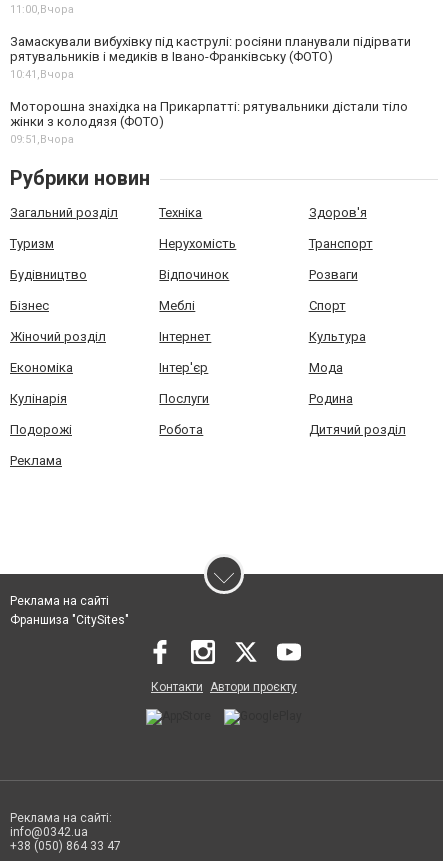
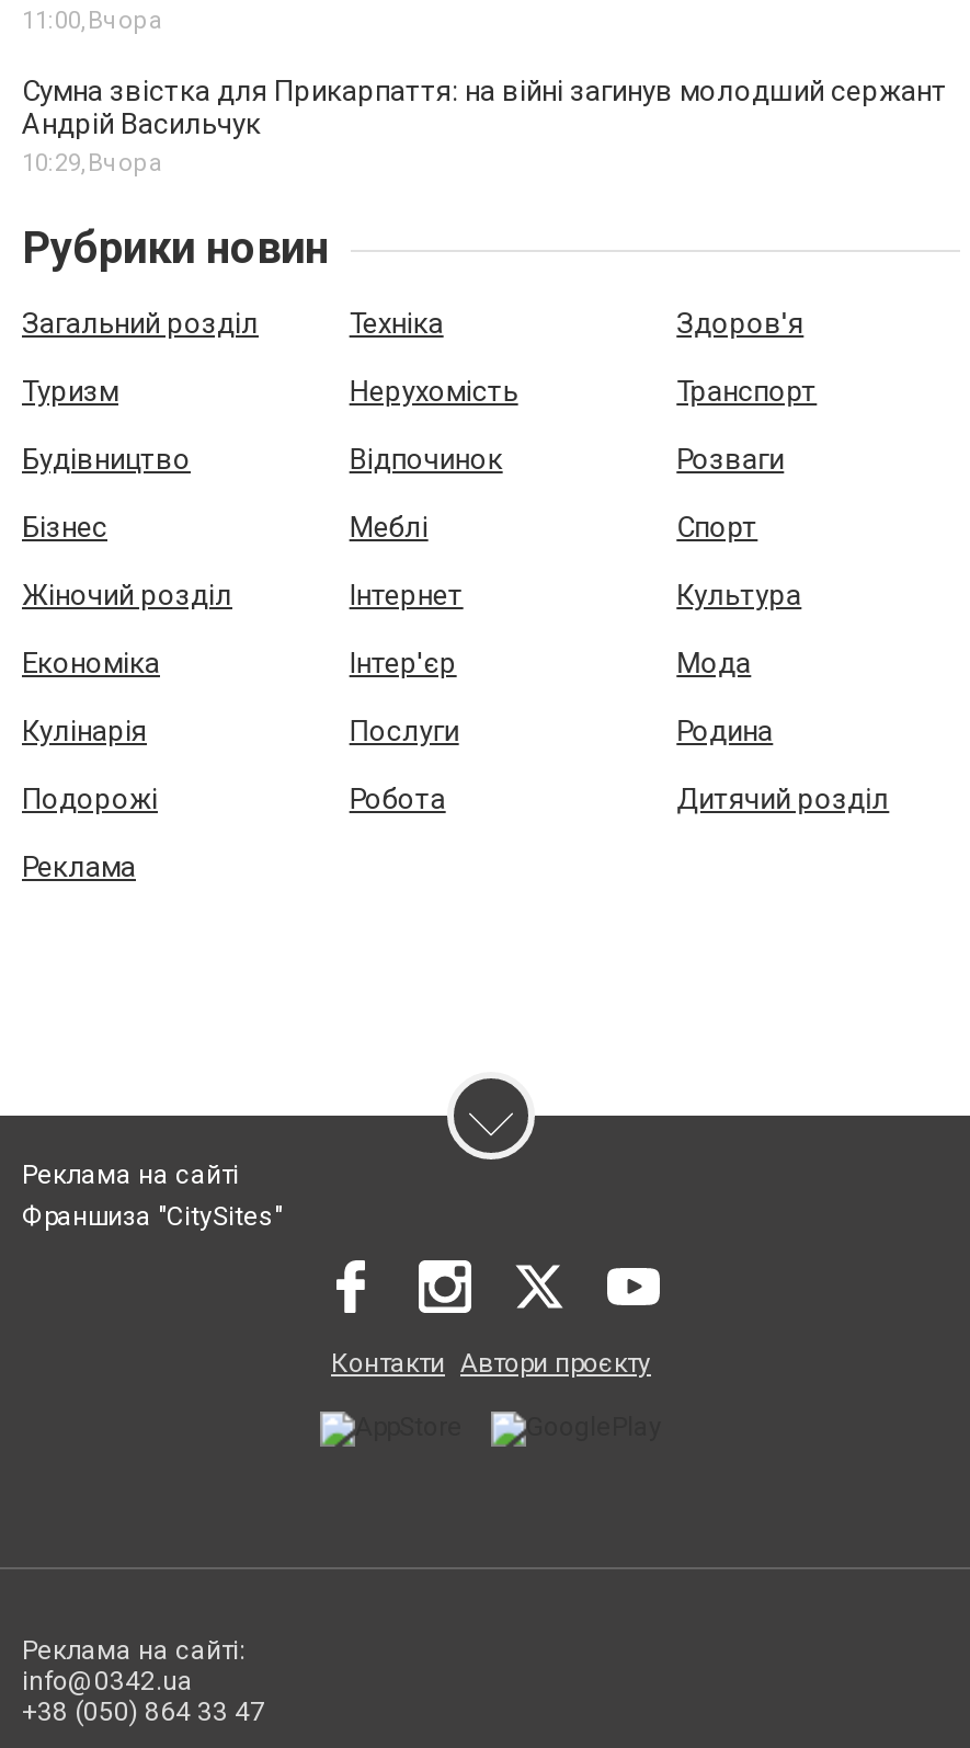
- Замаскували вибухівку під каструлі: росіяни планували підірвати
- рятувальників і медиків в Івано-Франківську (ФОТО)
- 10:41, Вчора
- Моторошна знахідка на Прикарпатті: рятувальники дістали тіло
- жінки з колодязя (ФОТО)
- 09:51, Вчора
+ Сумна звістка для Прикарпаття: на війні загинув молодший сержант
+ Андрій Васильчук
+ 10:29, Вчора
